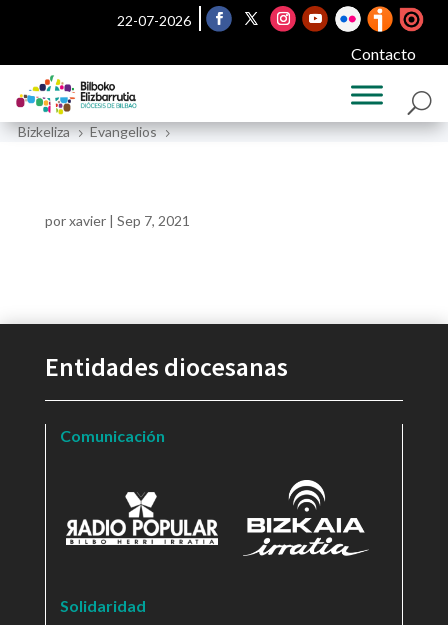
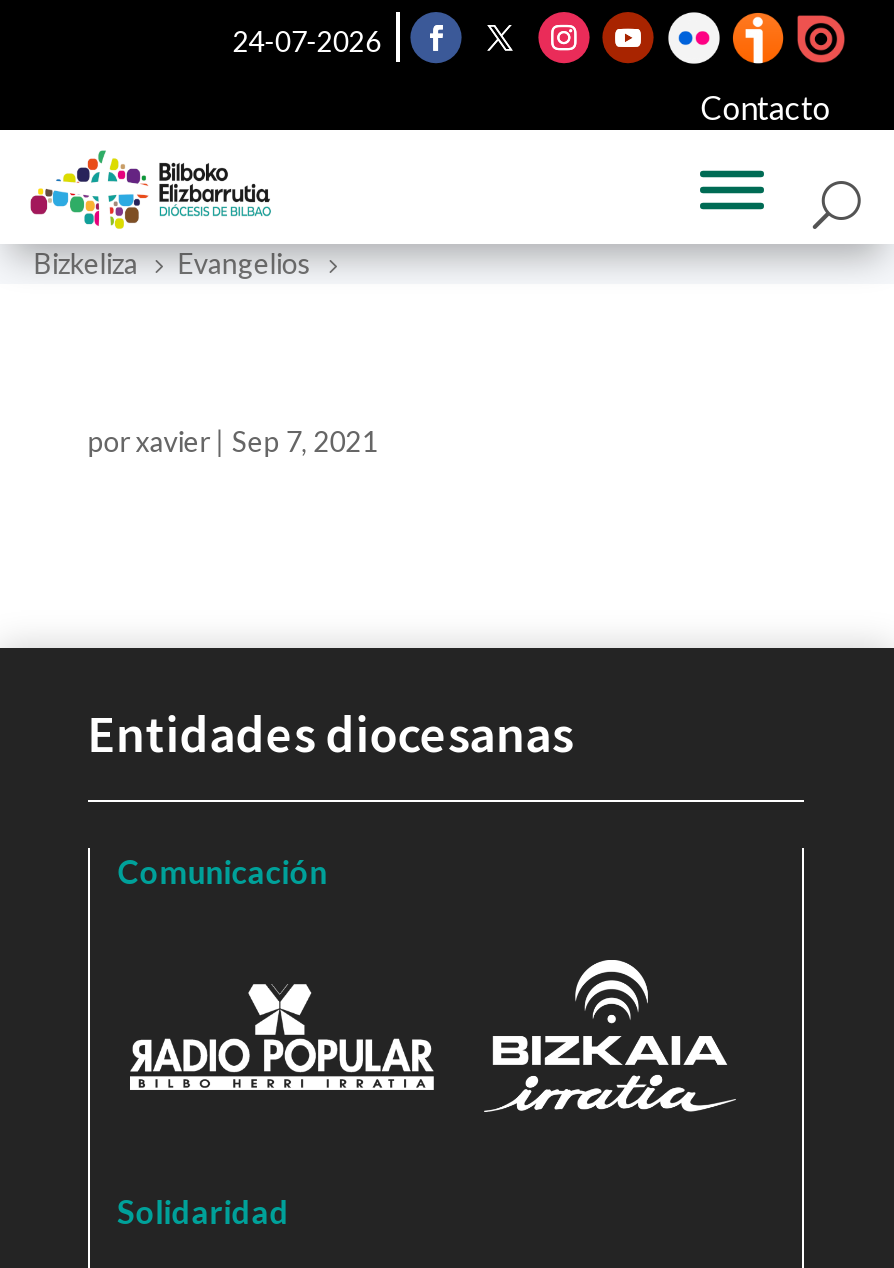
- 22-07-2026
+ 24-07-2026
